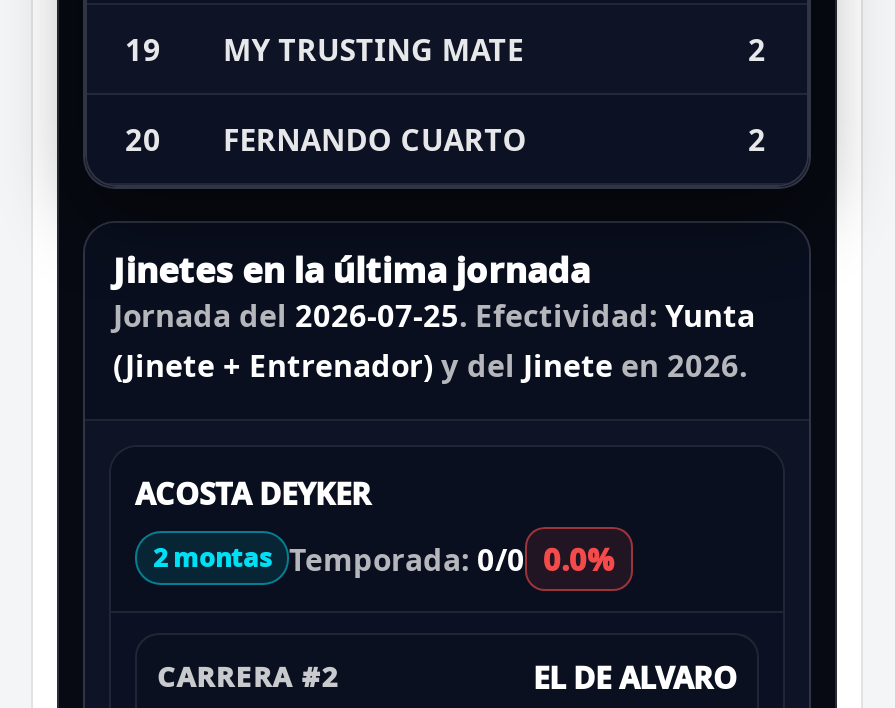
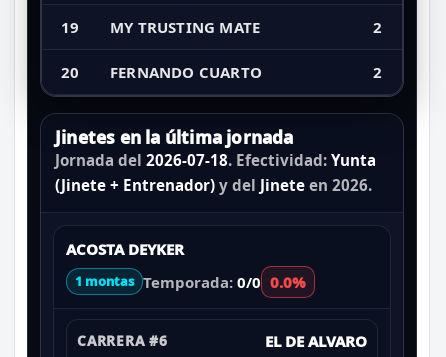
- Jornada del 2026-07-25. Efectividad: Yunta
+ Jornada del 2026-07-18. Efectividad: Yunta

- 2 montas Temporada: 0/0 0.0%
+ 1 montas Temporada: 0/0 0.0%

- CARRERA #2
+ CARRERA #6
